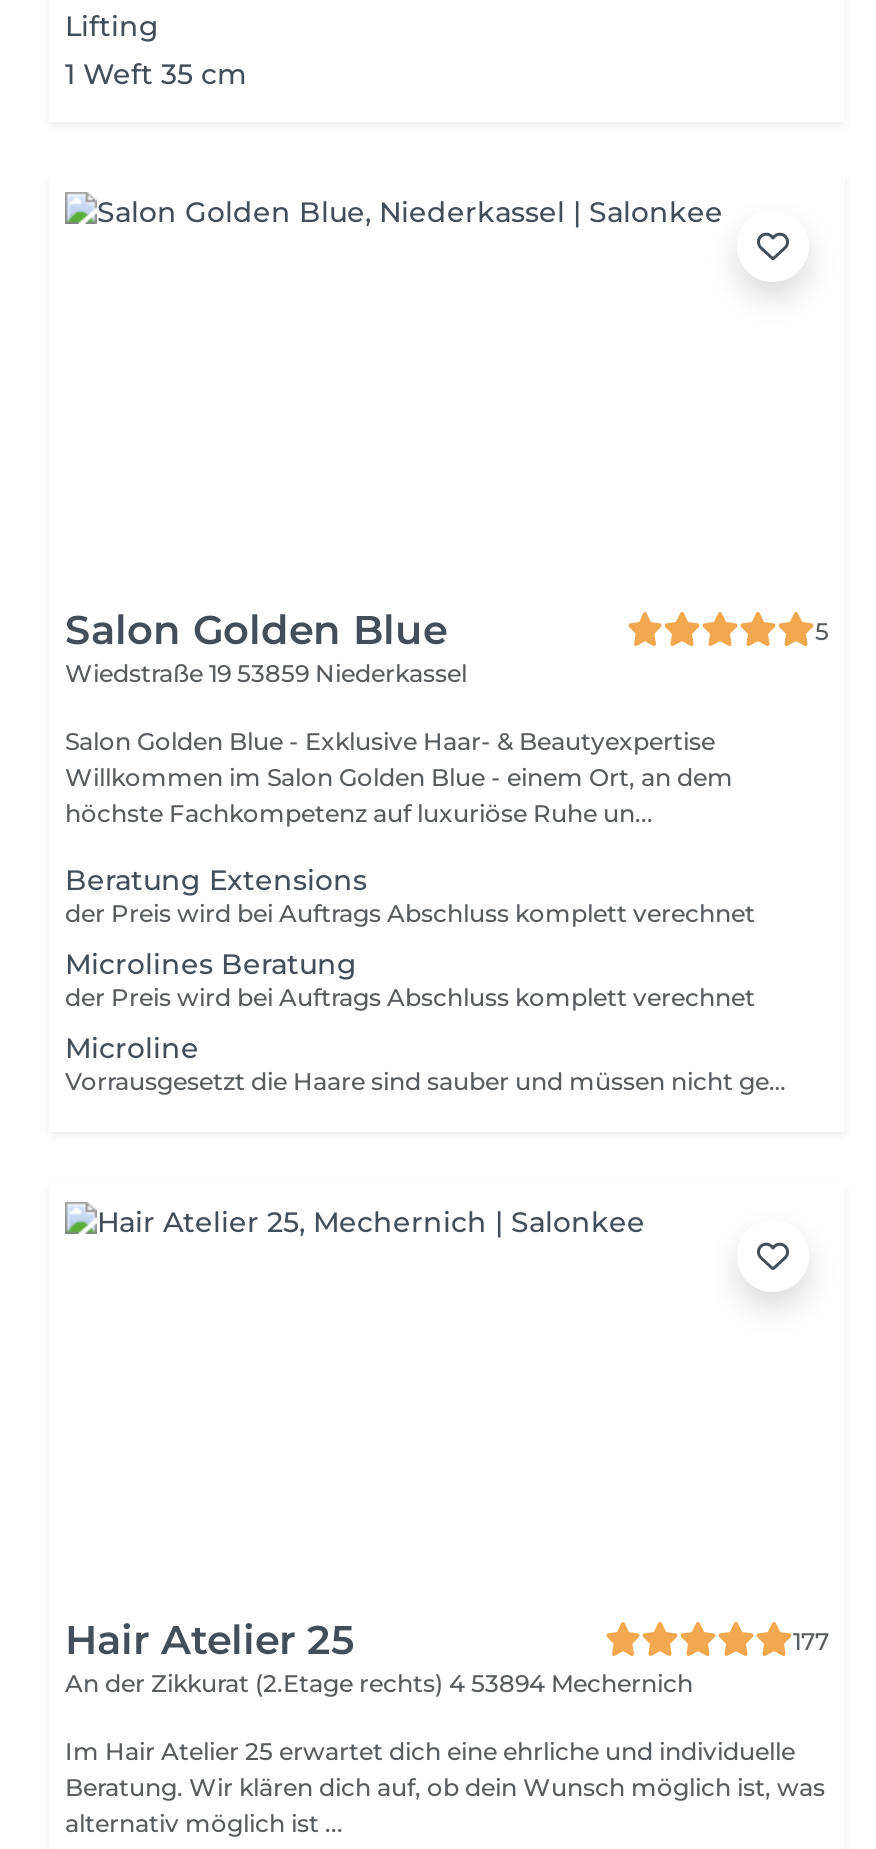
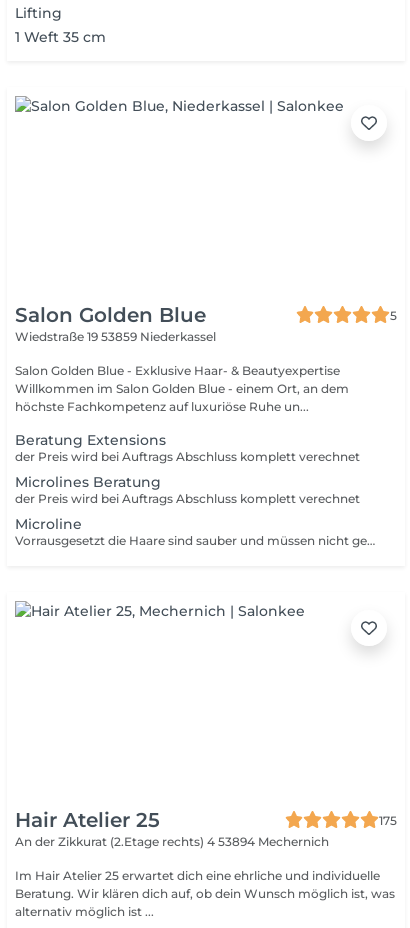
- 177
+ 175
